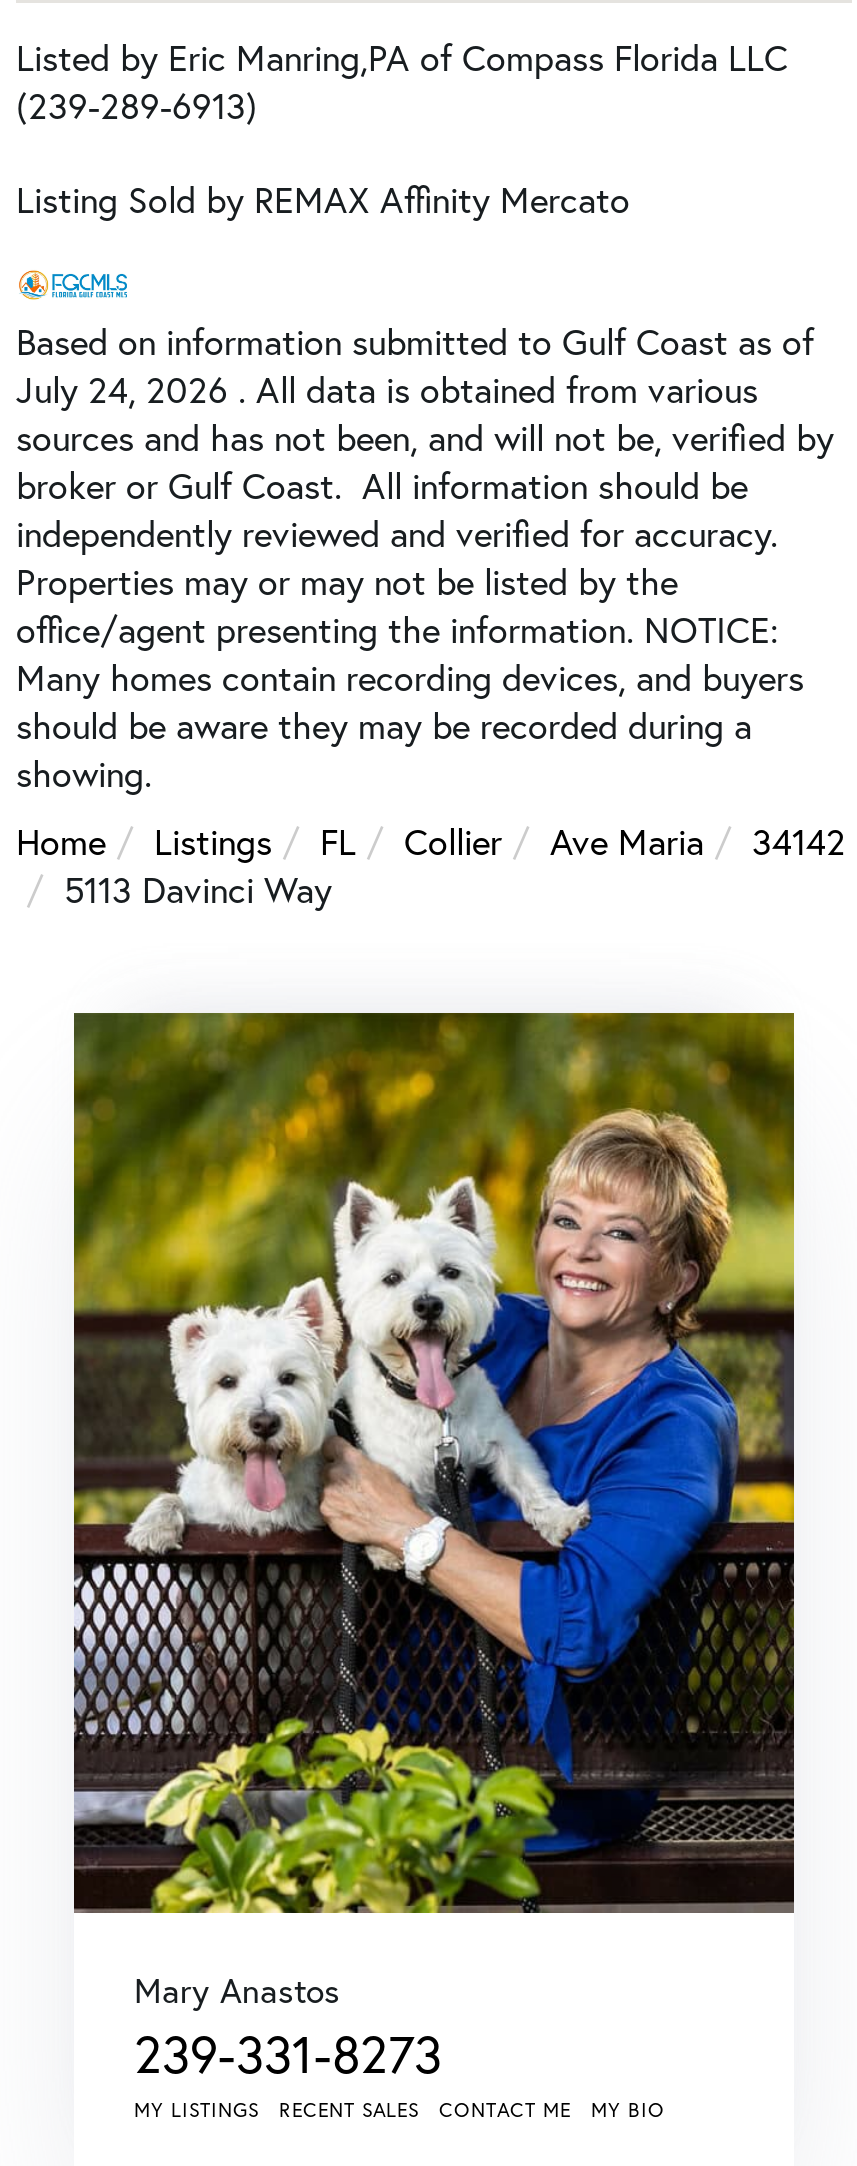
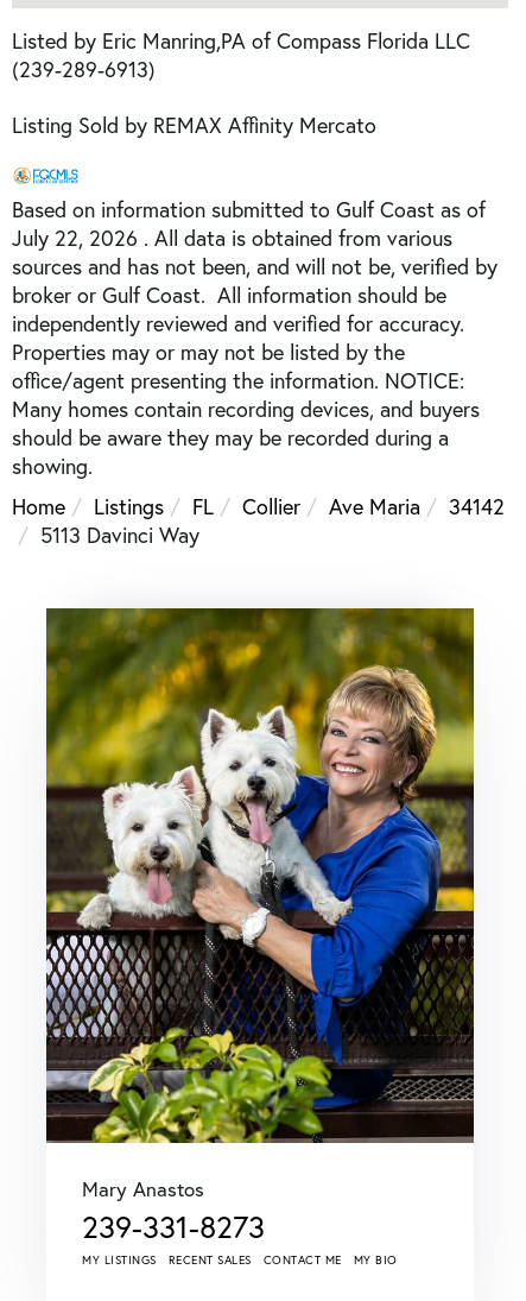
- July 24, 2026 . All data is obtained from various
+ July 22, 2026 . All data is obtained from various
